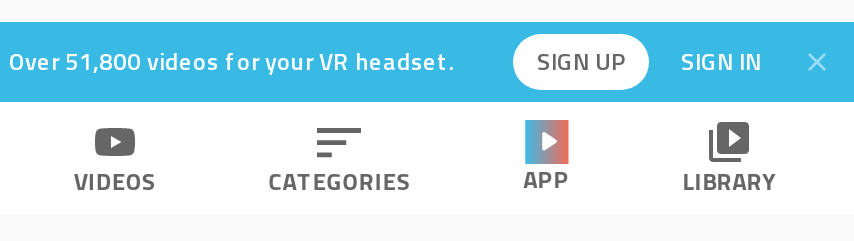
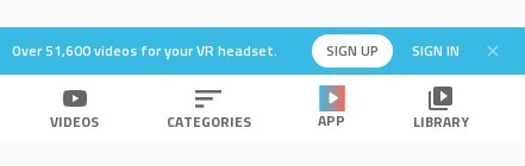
- Over 51,800 videos for your VR headset.
+ Over 51,600 videos for your VR headset.
